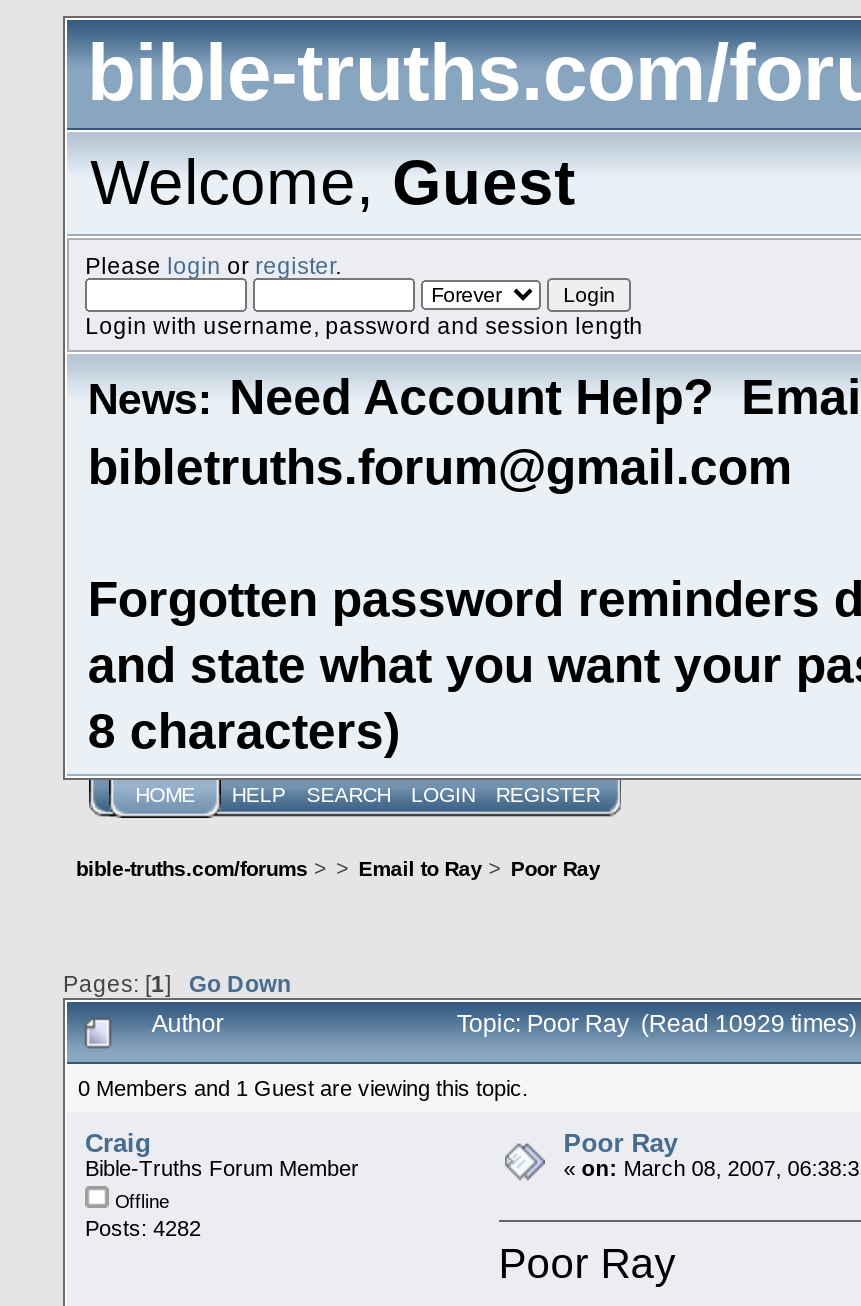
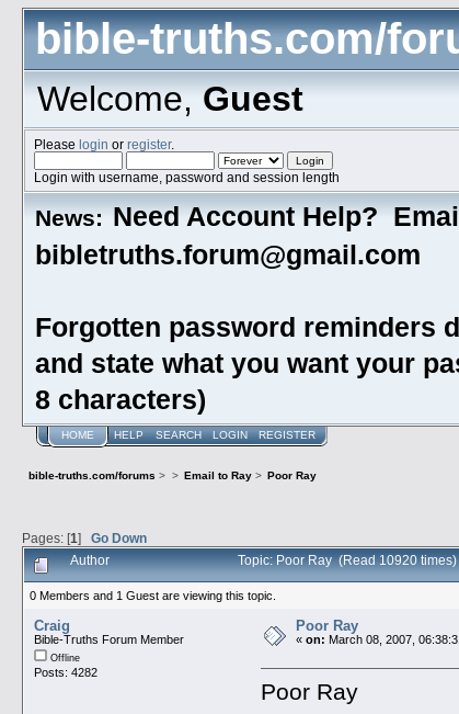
- Topic: Poor Ray (Read 10929 times)
+ Topic: Poor Ray (Read 10920 times)
